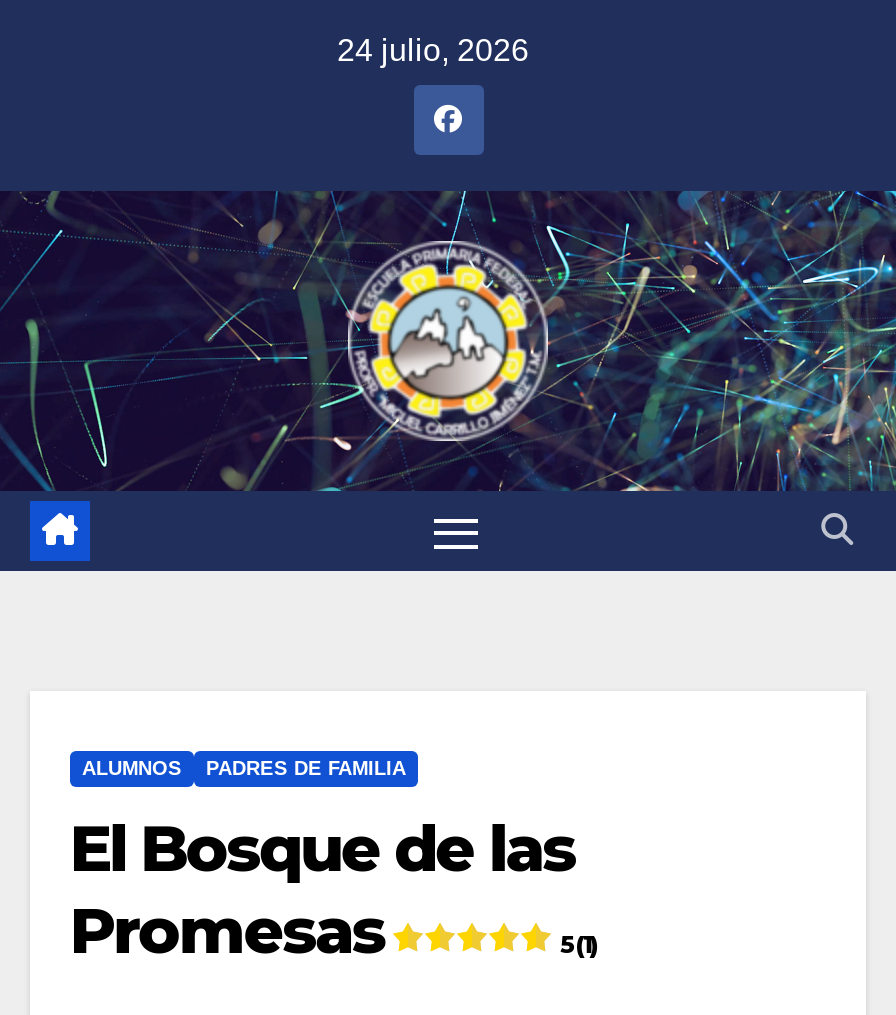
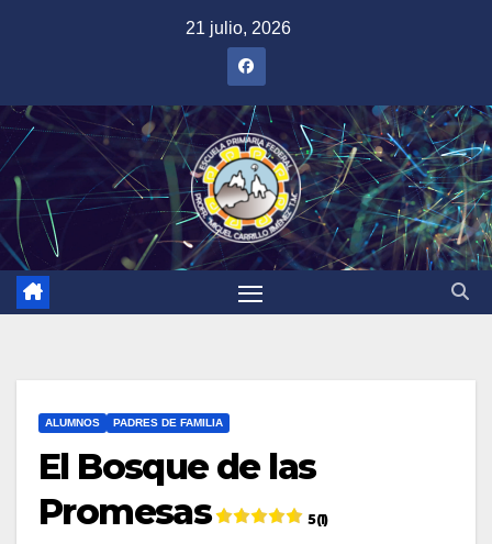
- 24 julio, 2026
+ 21 julio, 2026
